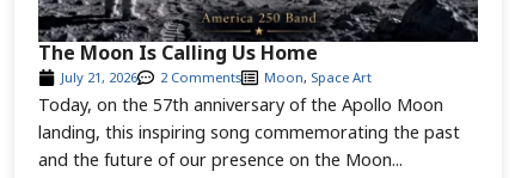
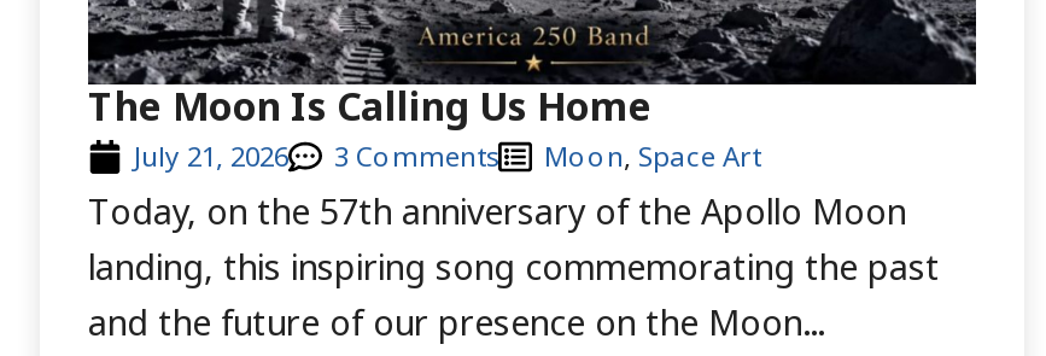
- July 21, 2026 2 Comments Moon, Space Art
+ July 21, 2026 3 Comments Moon, Space Art
